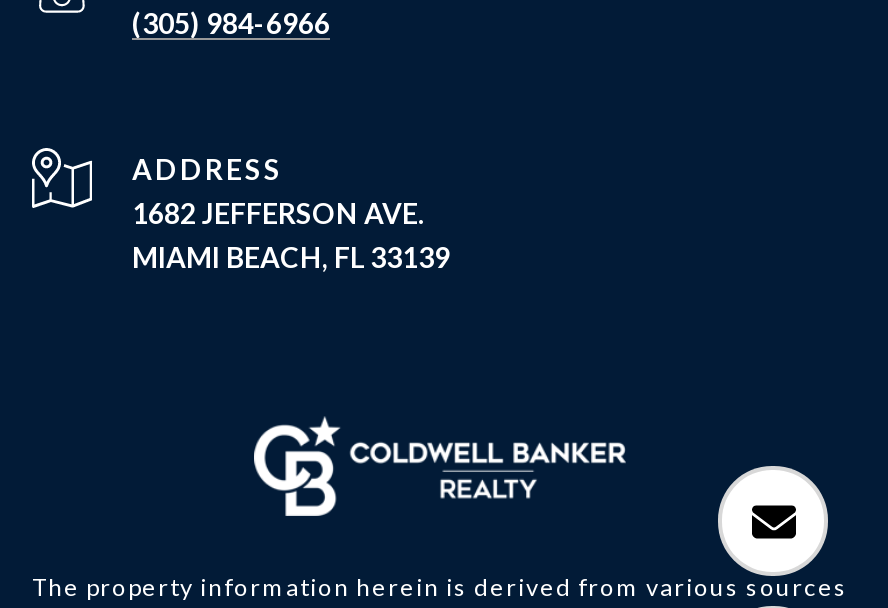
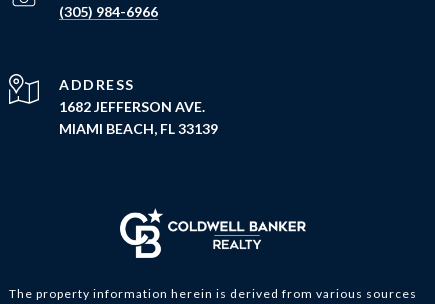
- [image]
